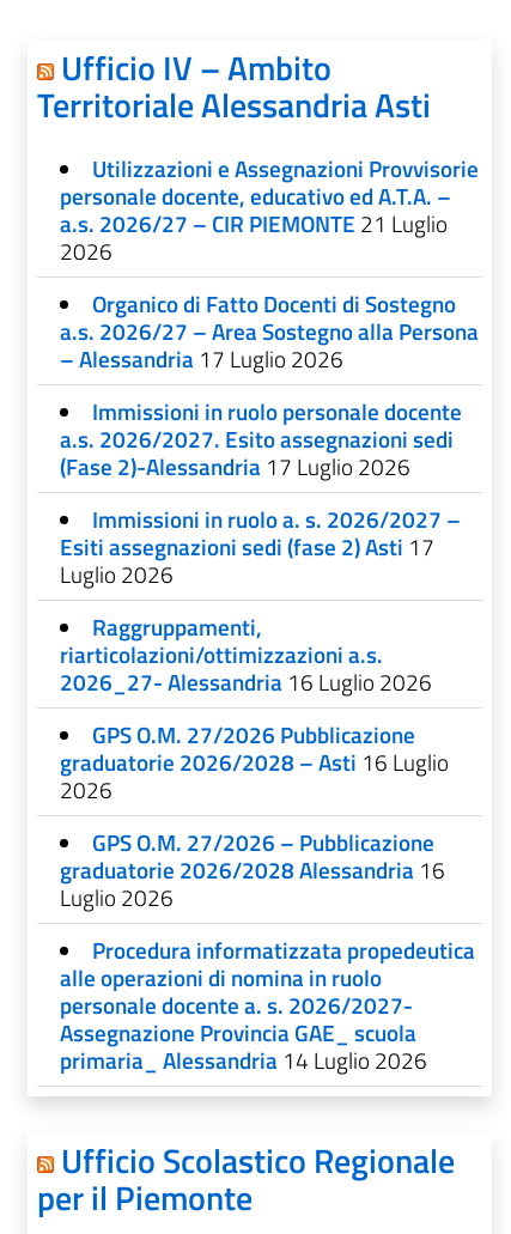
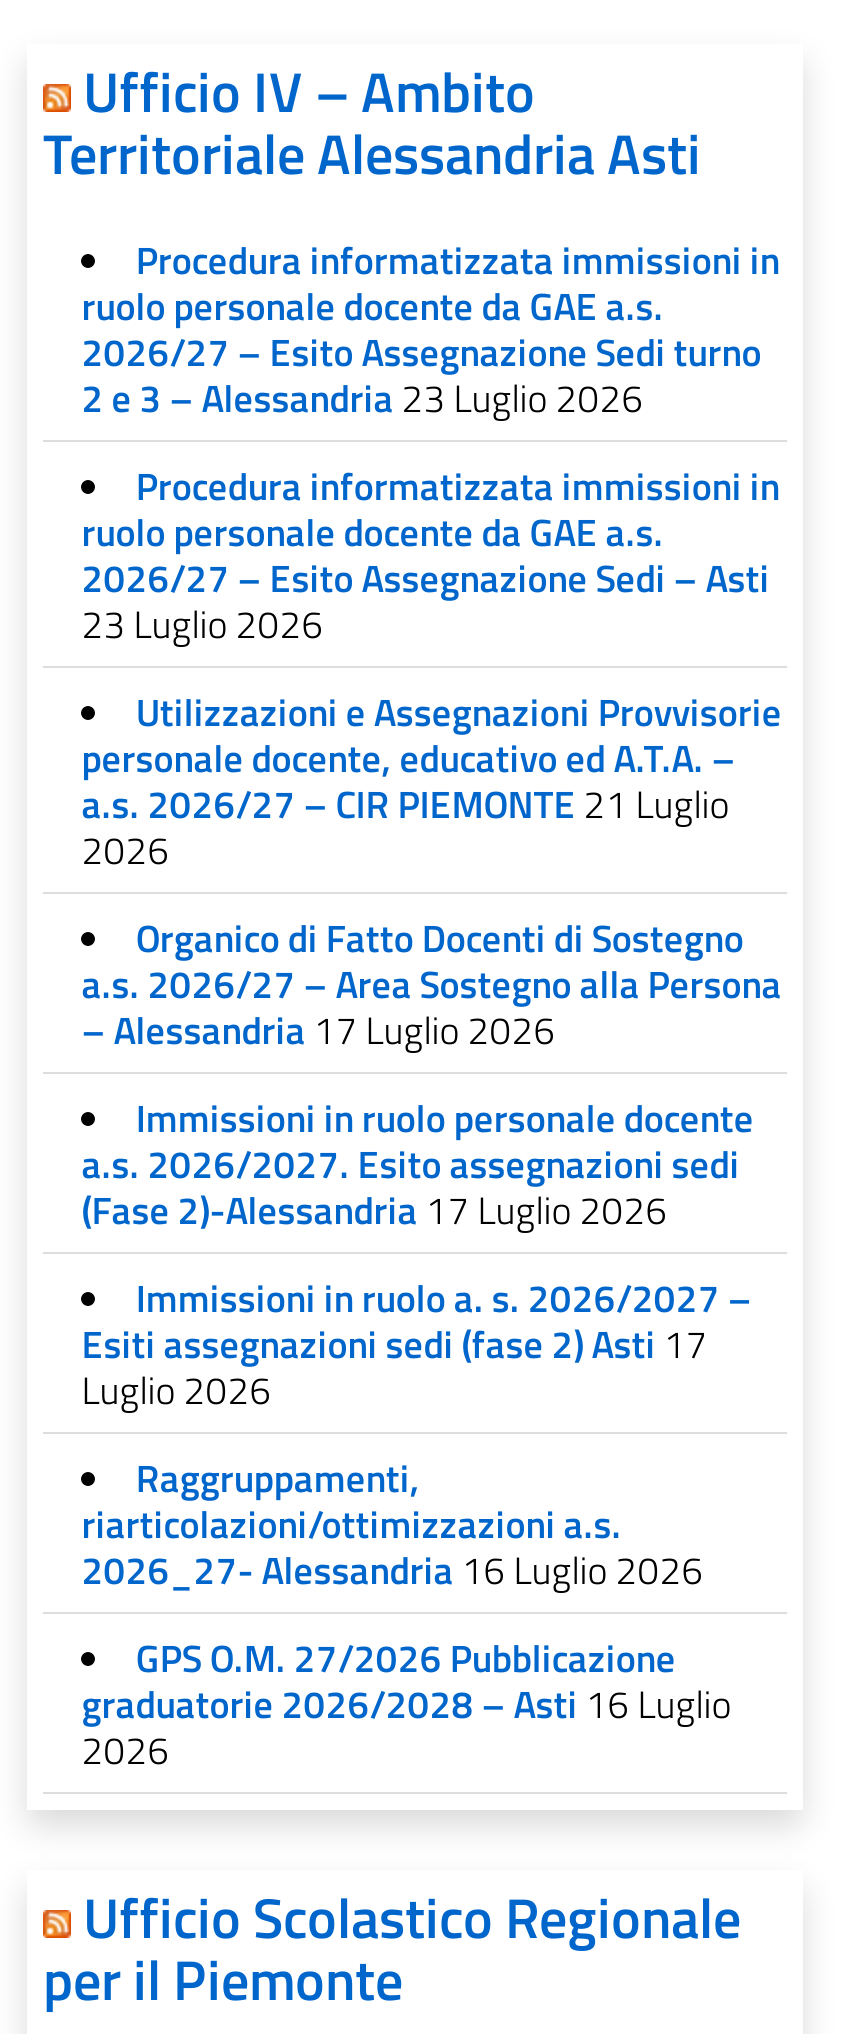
+ Procedura informatizzata immissioni in
+ ruolo personale docente da GAE a.s.
+ 2026/27 – Esito Assegnazione Sedi turno
+ 2 e 3 – Alessandria 23 Luglio 2026
+ Procedura informatizzata immissioni in
+ ruolo personale docente da GAE a.s.
+ 2026/27 – Esito Assegnazione Sedi – Asti
+ 23 Luglio 2026

moved down: Utilizzazioni e Assegnazioni Provvisorie | personale docente, educativo ed A.T.A. – | a.s. 2026/27 – CIR PIEMONTE 21 Luglio | ... | graduatorie 2026/2028 – Asti 16 Luglio | 2026

- GPS O.M. 27/2026 – Pubblicazione
- graduatorie 2026/2028 Alessandria 16
- Luglio 2026
- Procedura informatizzata propedeutica
- alle operazioni di nomina in ruolo
- personale docente a. s. 2026/2027-
- Assegnazione Provincia GAE_ scuola
- primaria_ Alessandria 14 Luglio 2026
